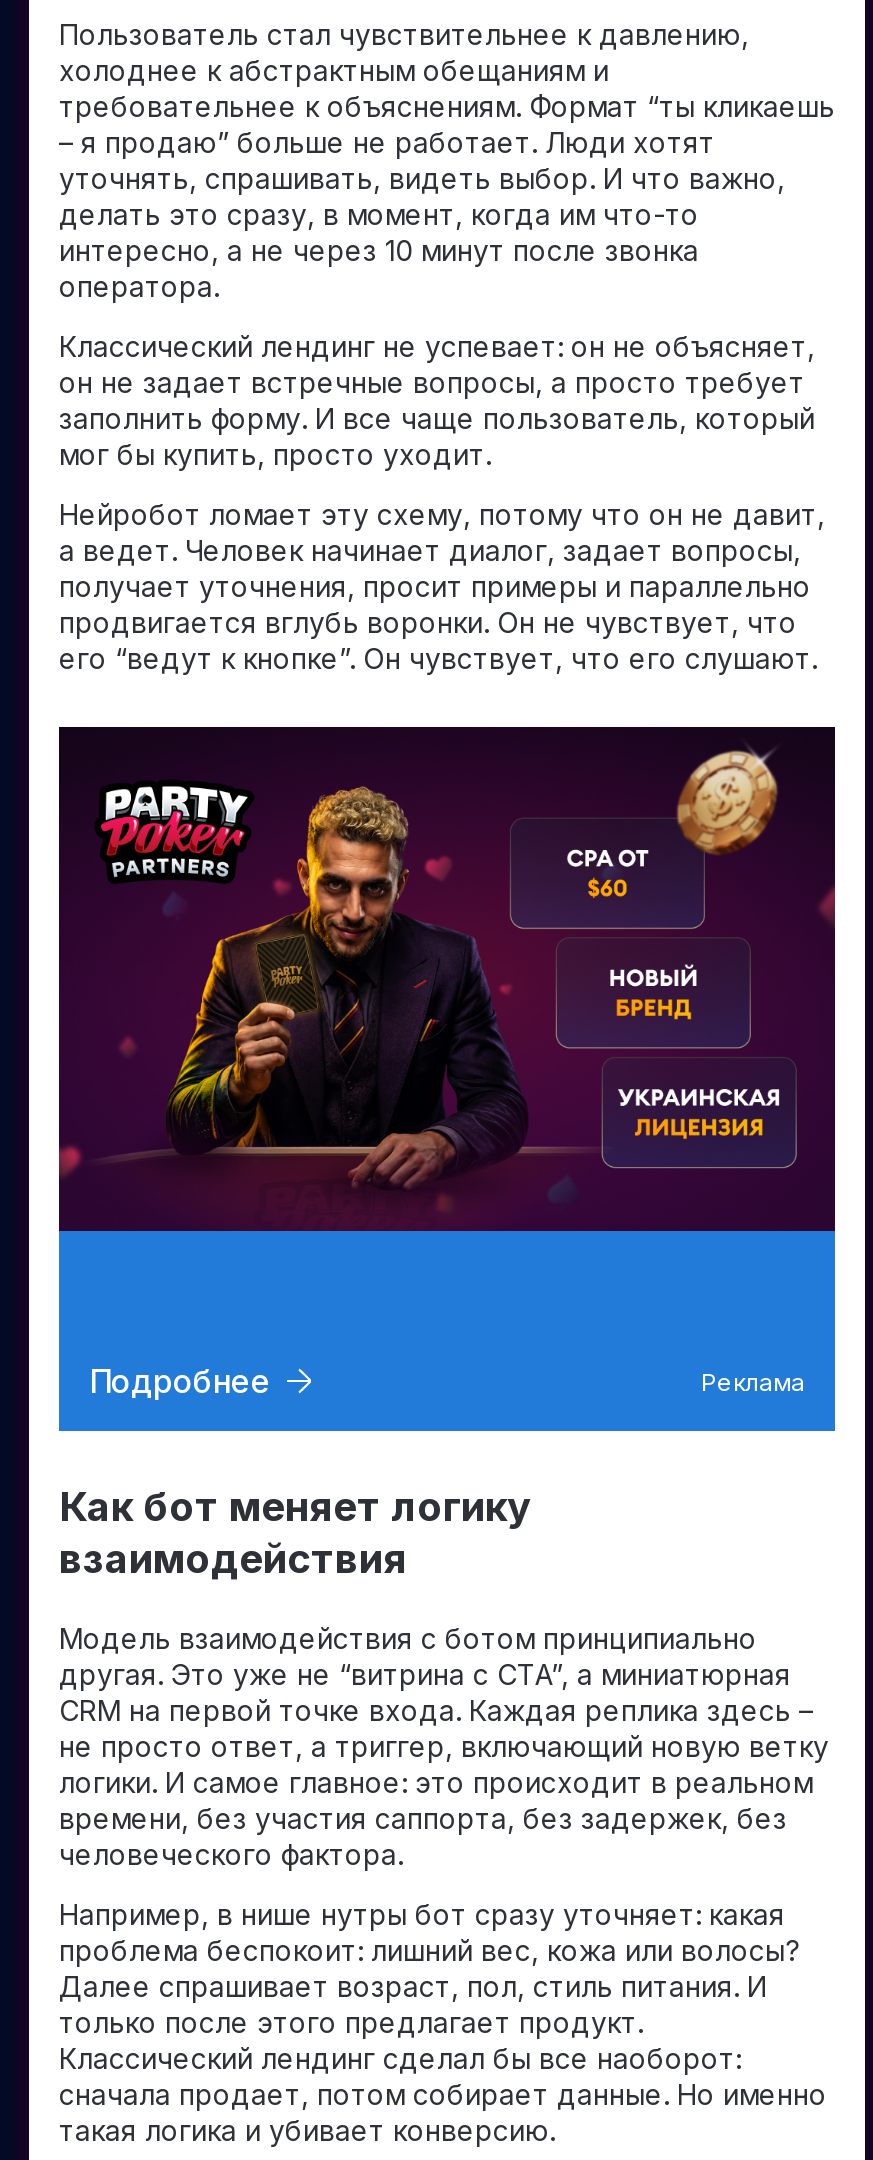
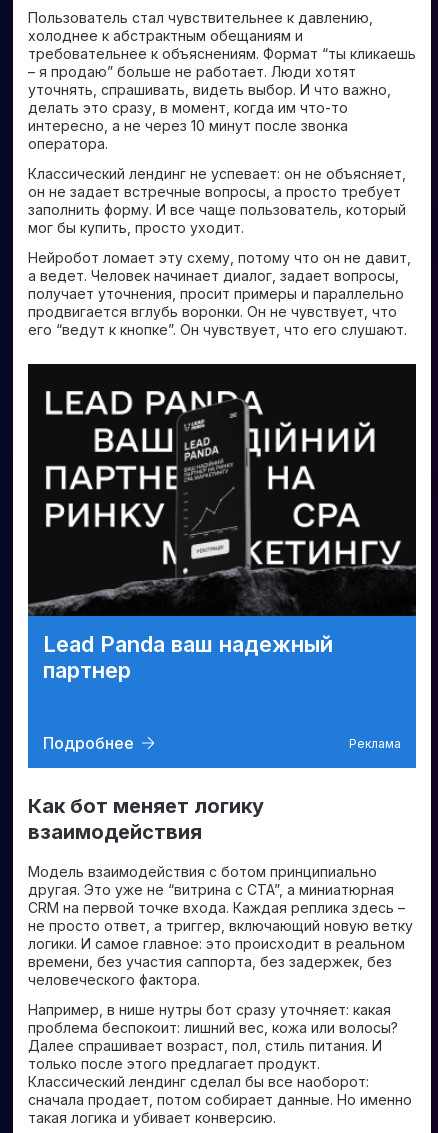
+ Lead Panda ваш надежный
+ партнер

- [image]
+ [image]
